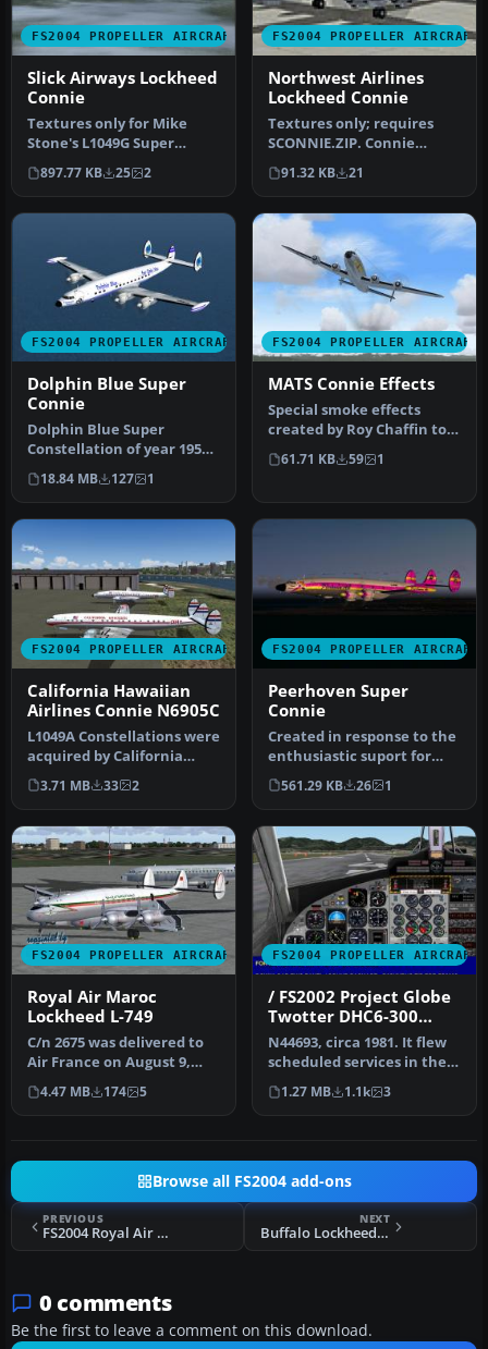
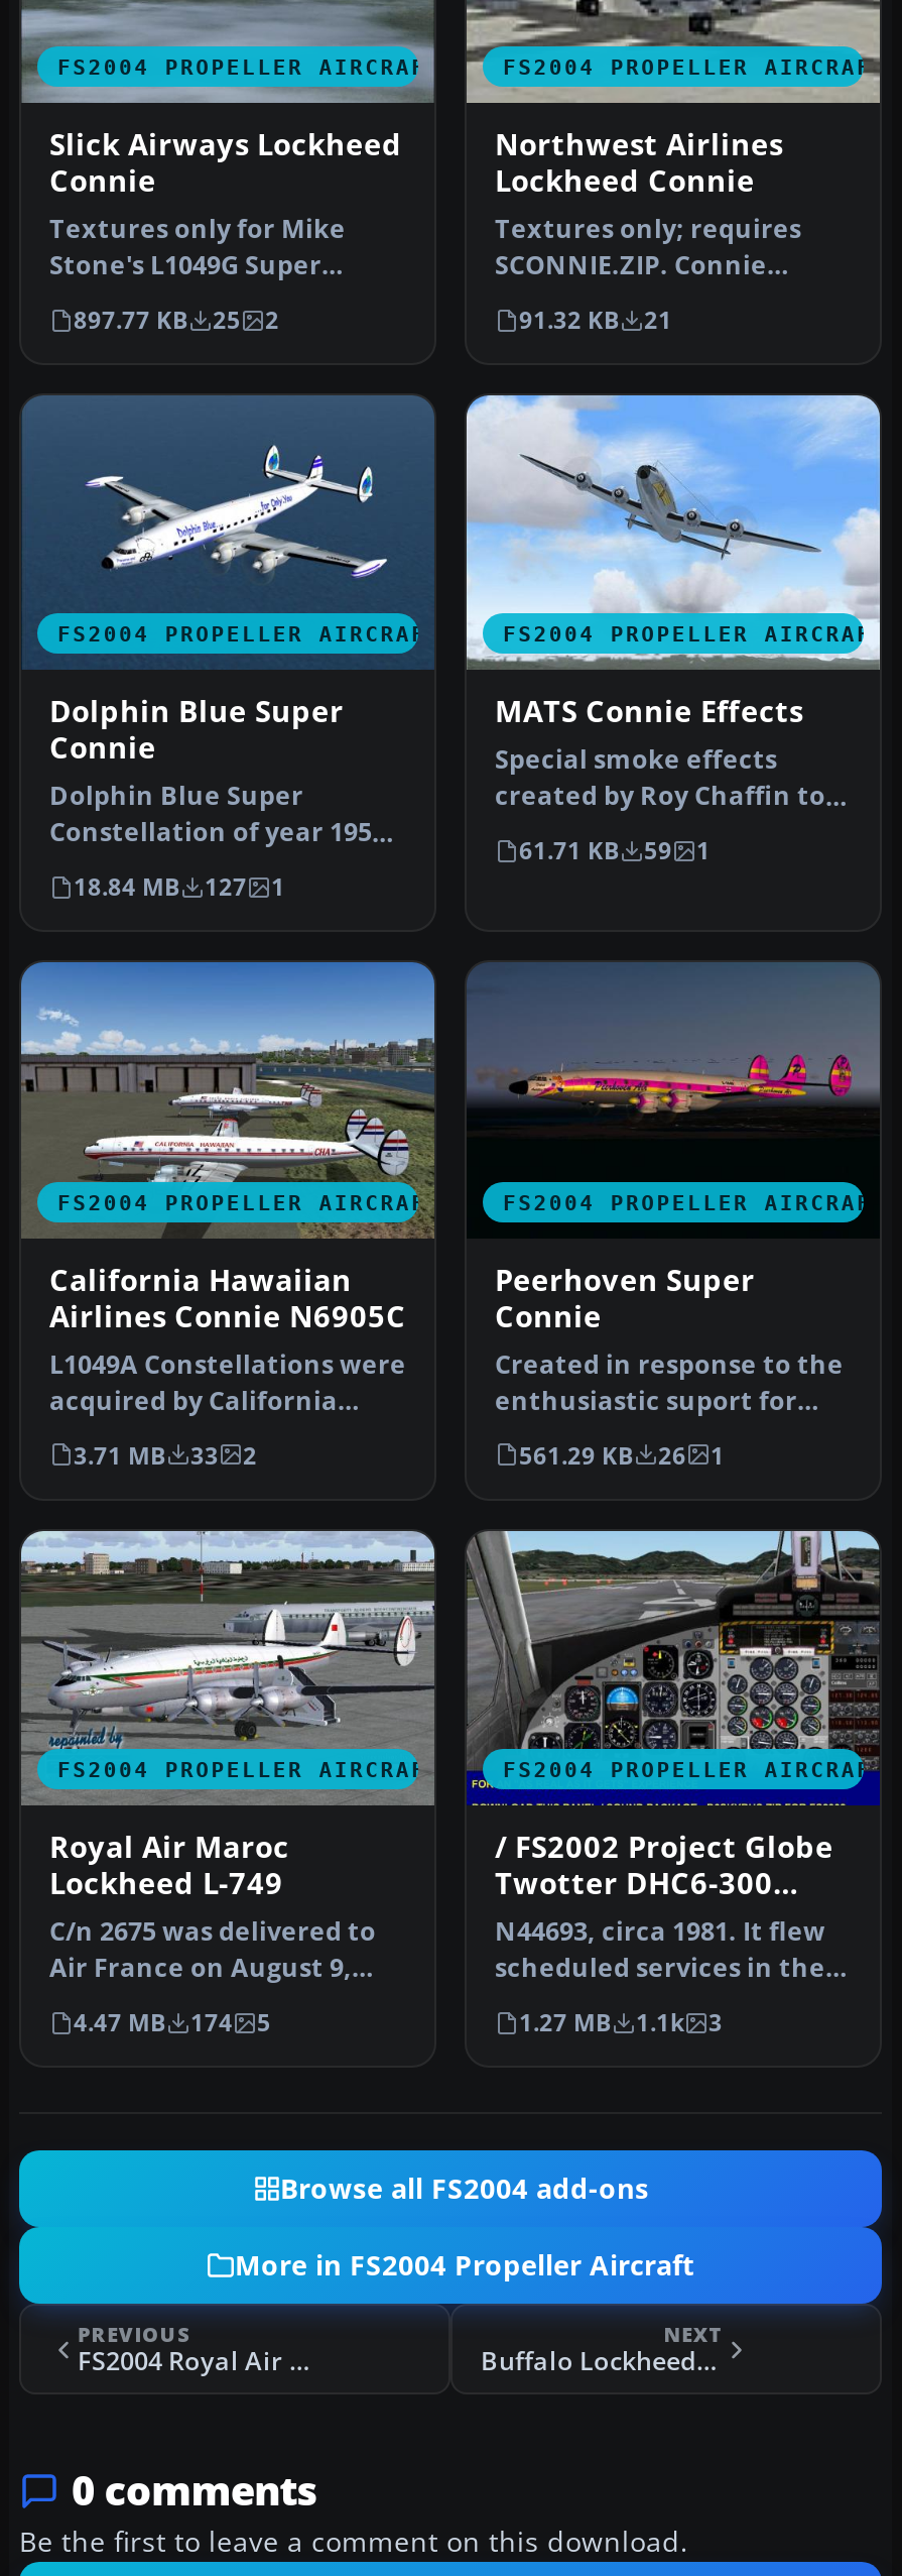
+ More in FS2004 Propeller Aircraft
